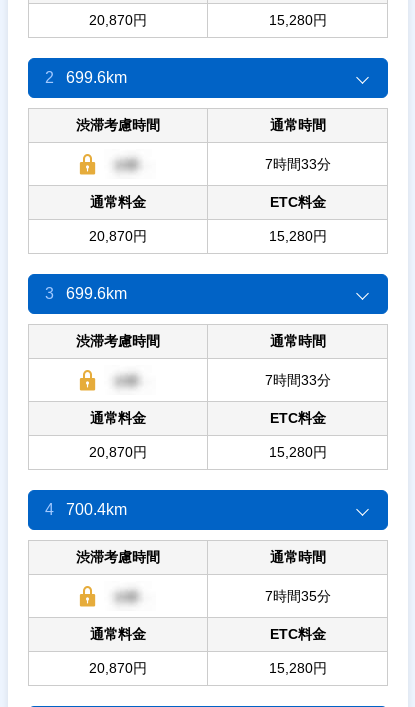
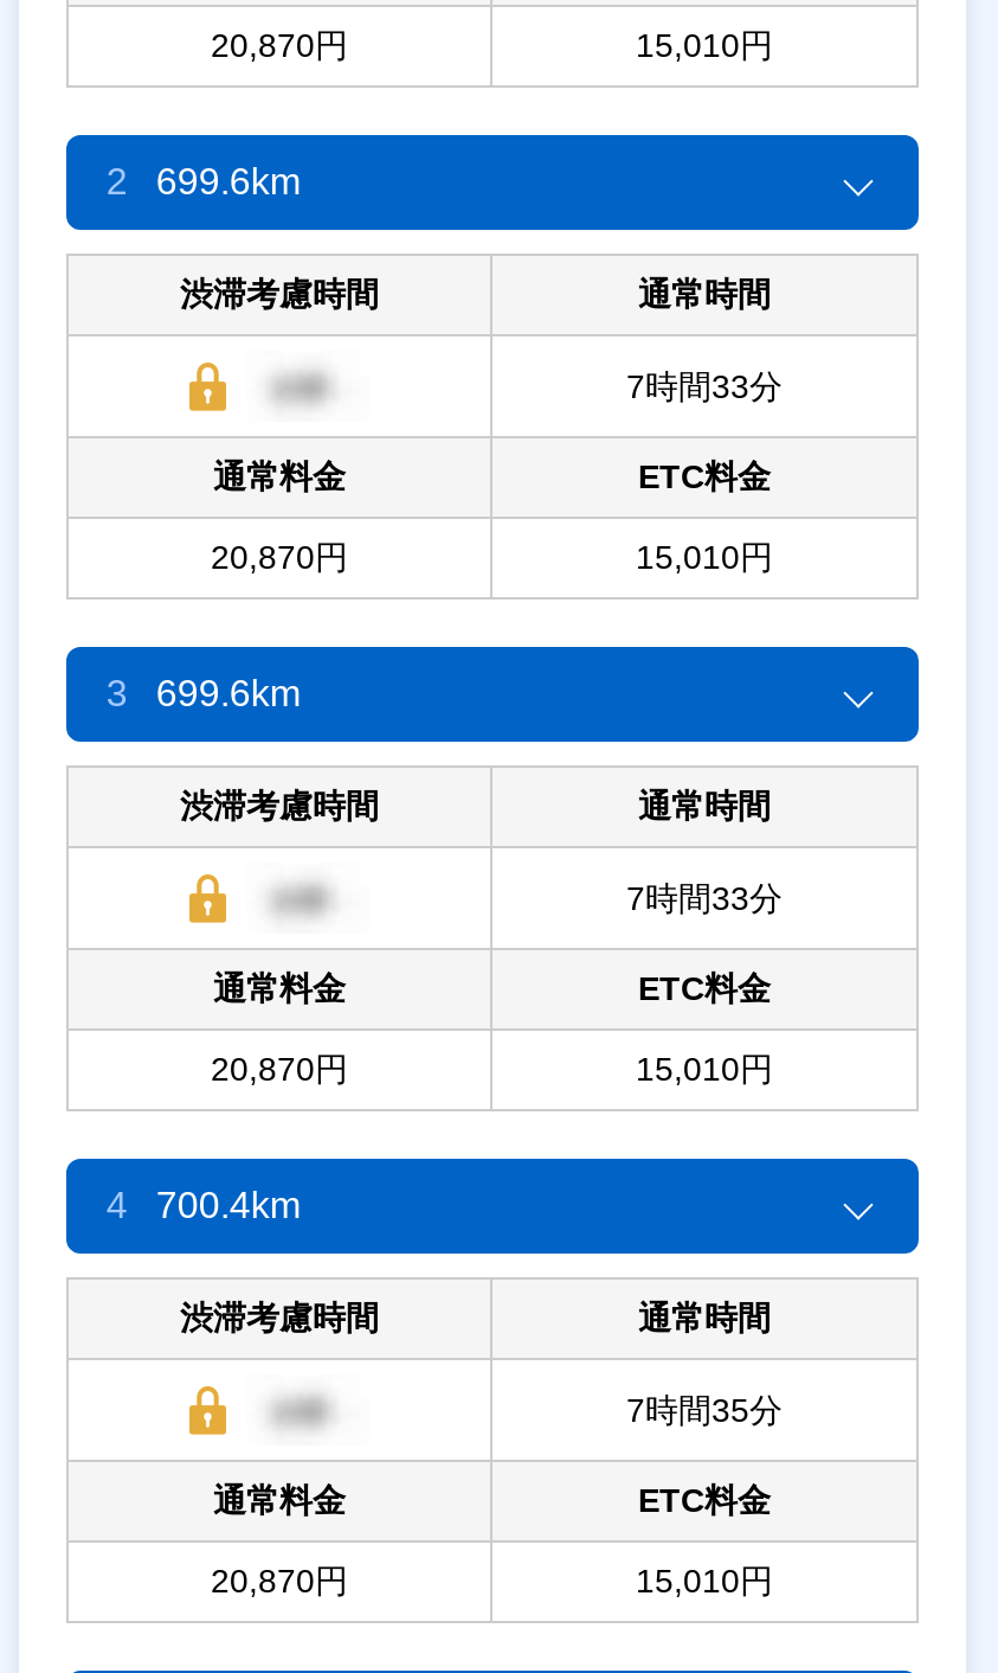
- 15,280円
+ 15,010円

- 15,280円
+ 15,010円

- 15,280円
+ 15,010円

- 15,280円
+ 15,010円
